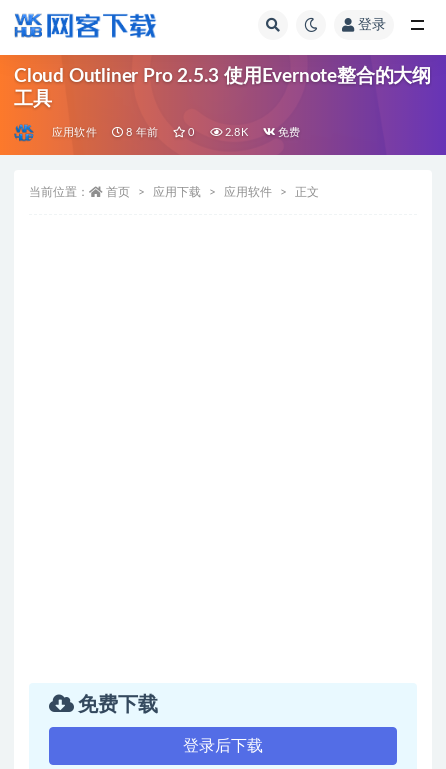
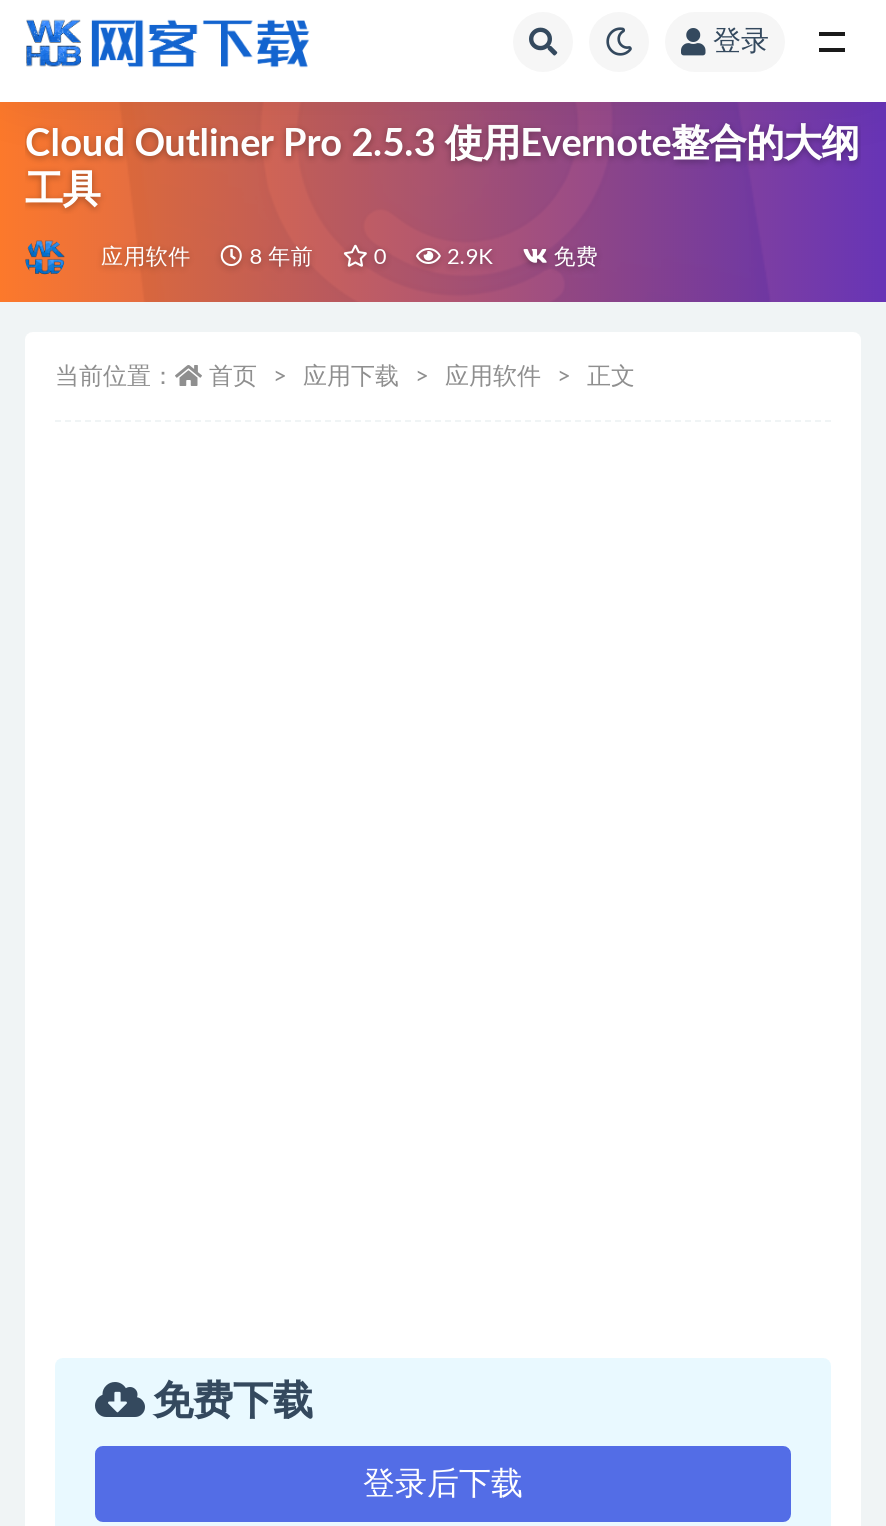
- 2.8K
+ 2.9K
